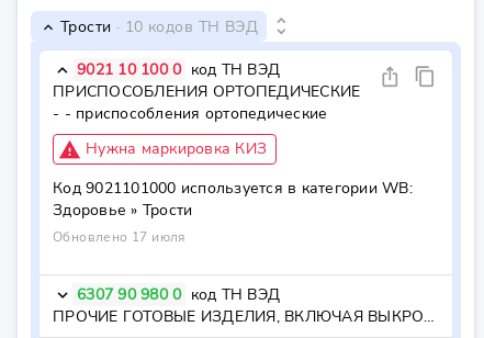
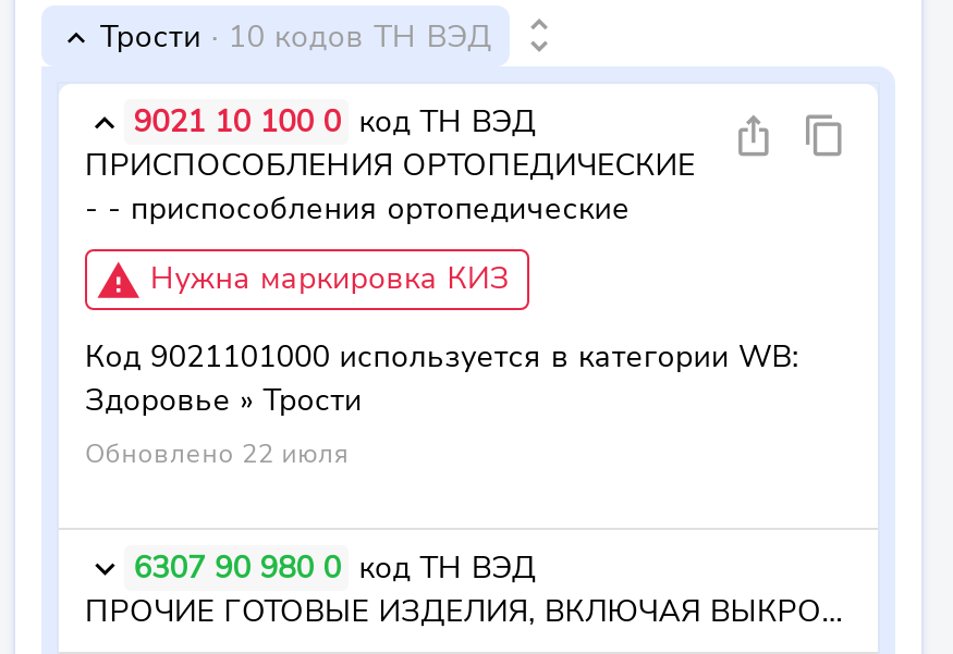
- Обновлено 17 июля
+ Обновлено 22 июля
